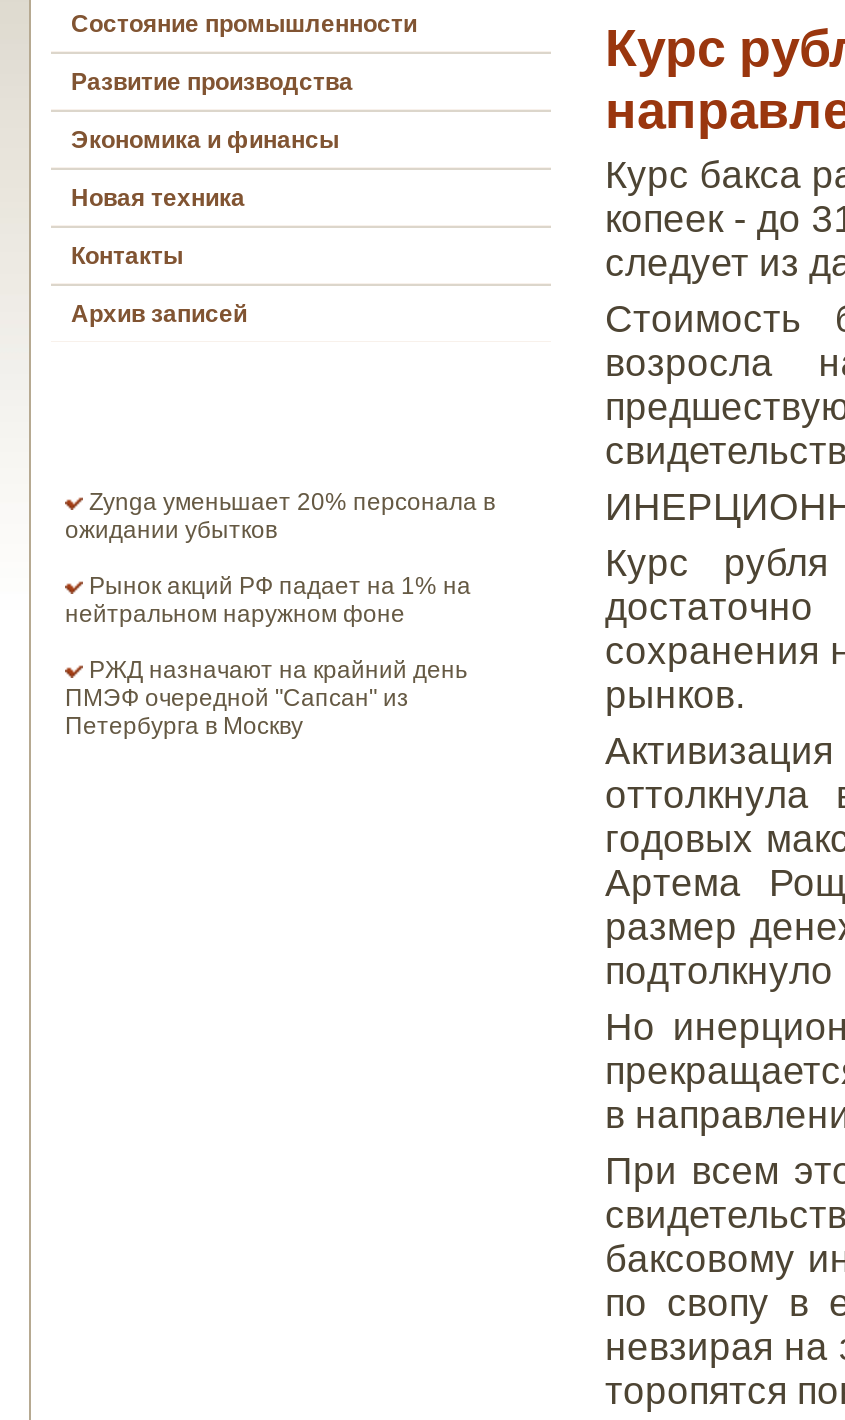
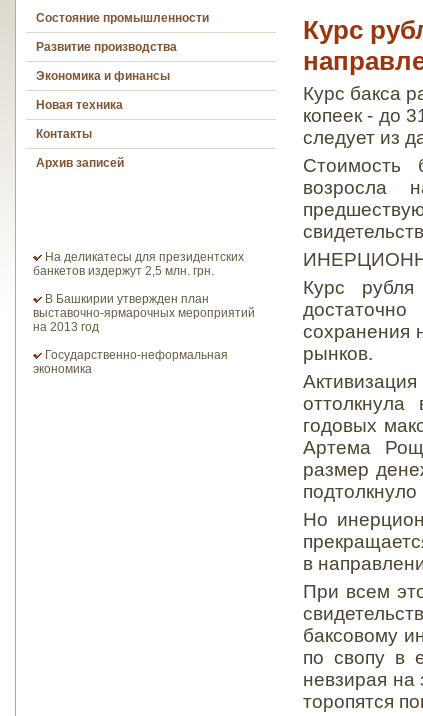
- Zynga уменьшает 20% персонала в
- ожидании убытков
+ На деликатесы для президентских
+ банкетов издержут 2,5 млн. грн.

- Рынок акций РФ падает на 1% на
- нейтральном наружном фоне
+ В Башкирии утвержден план
+ выставочно-ярмарочных мероприятий
+ на 2013 год

- РЖД назначают на крайний день
- ПМЭФ очередной "Сапсан" из
- Петербурга в Москву
+ Государственно-неформальная
+ экономика
